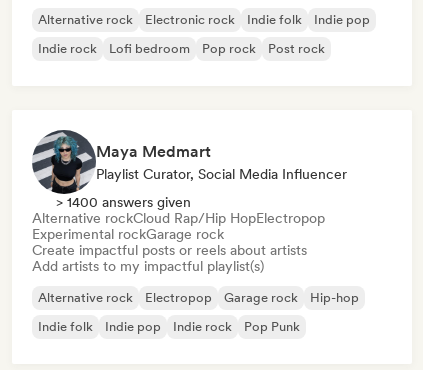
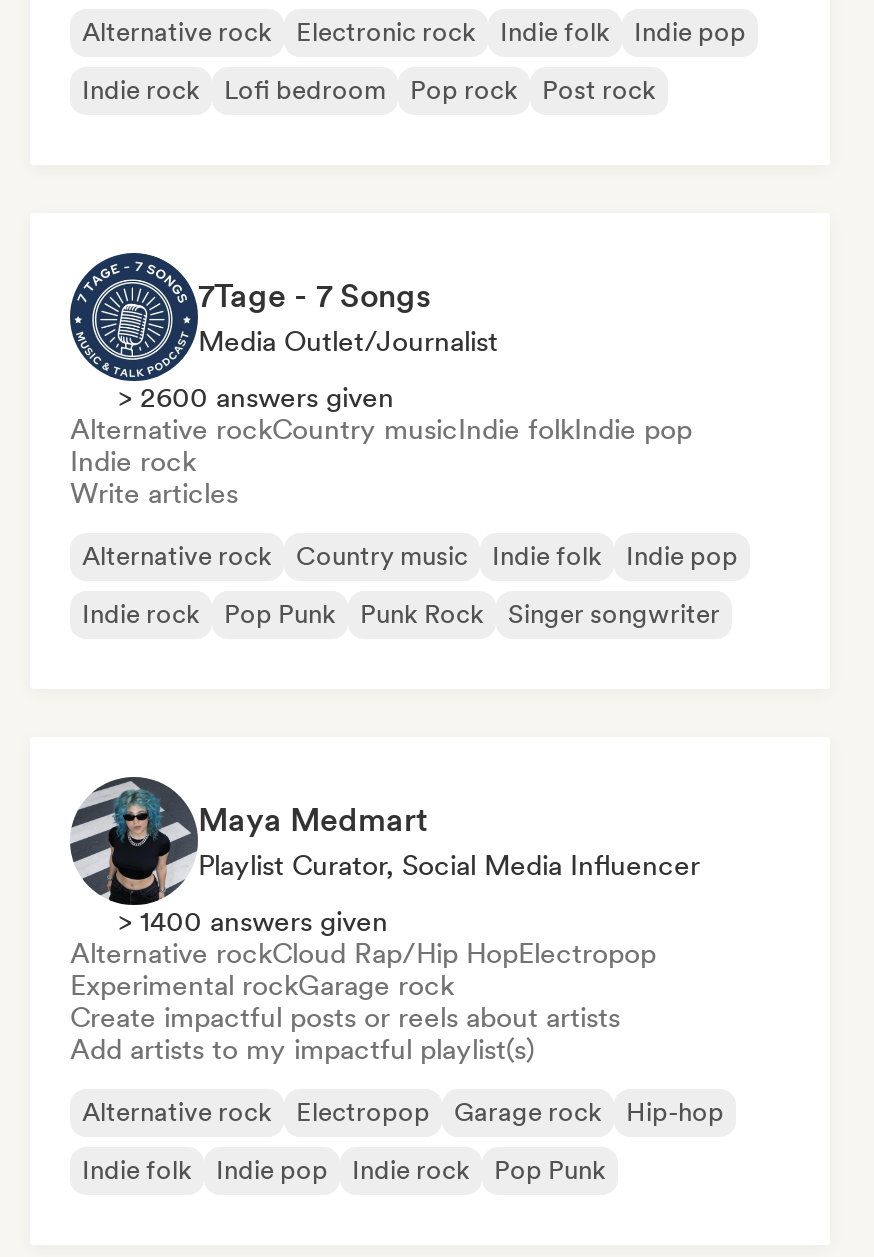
+ [image]
+ 7Tage - 7 Songs
+ Media Outlet/Journalist
+ > 2600 answers given
+ Alternative rockCountry musicIndie folkIndie pop
+ Indie rock
+ Write articles
+ Alternative rock
+ Country music
+ Indie folk
+ Indie pop
+ Indie rock
+ Pop Punk
+ Punk Rock
+ Singer songwriter
